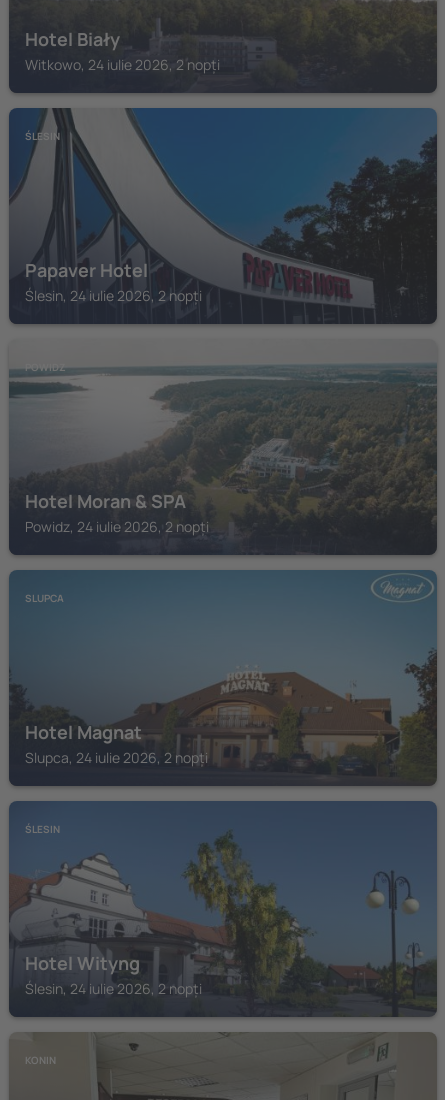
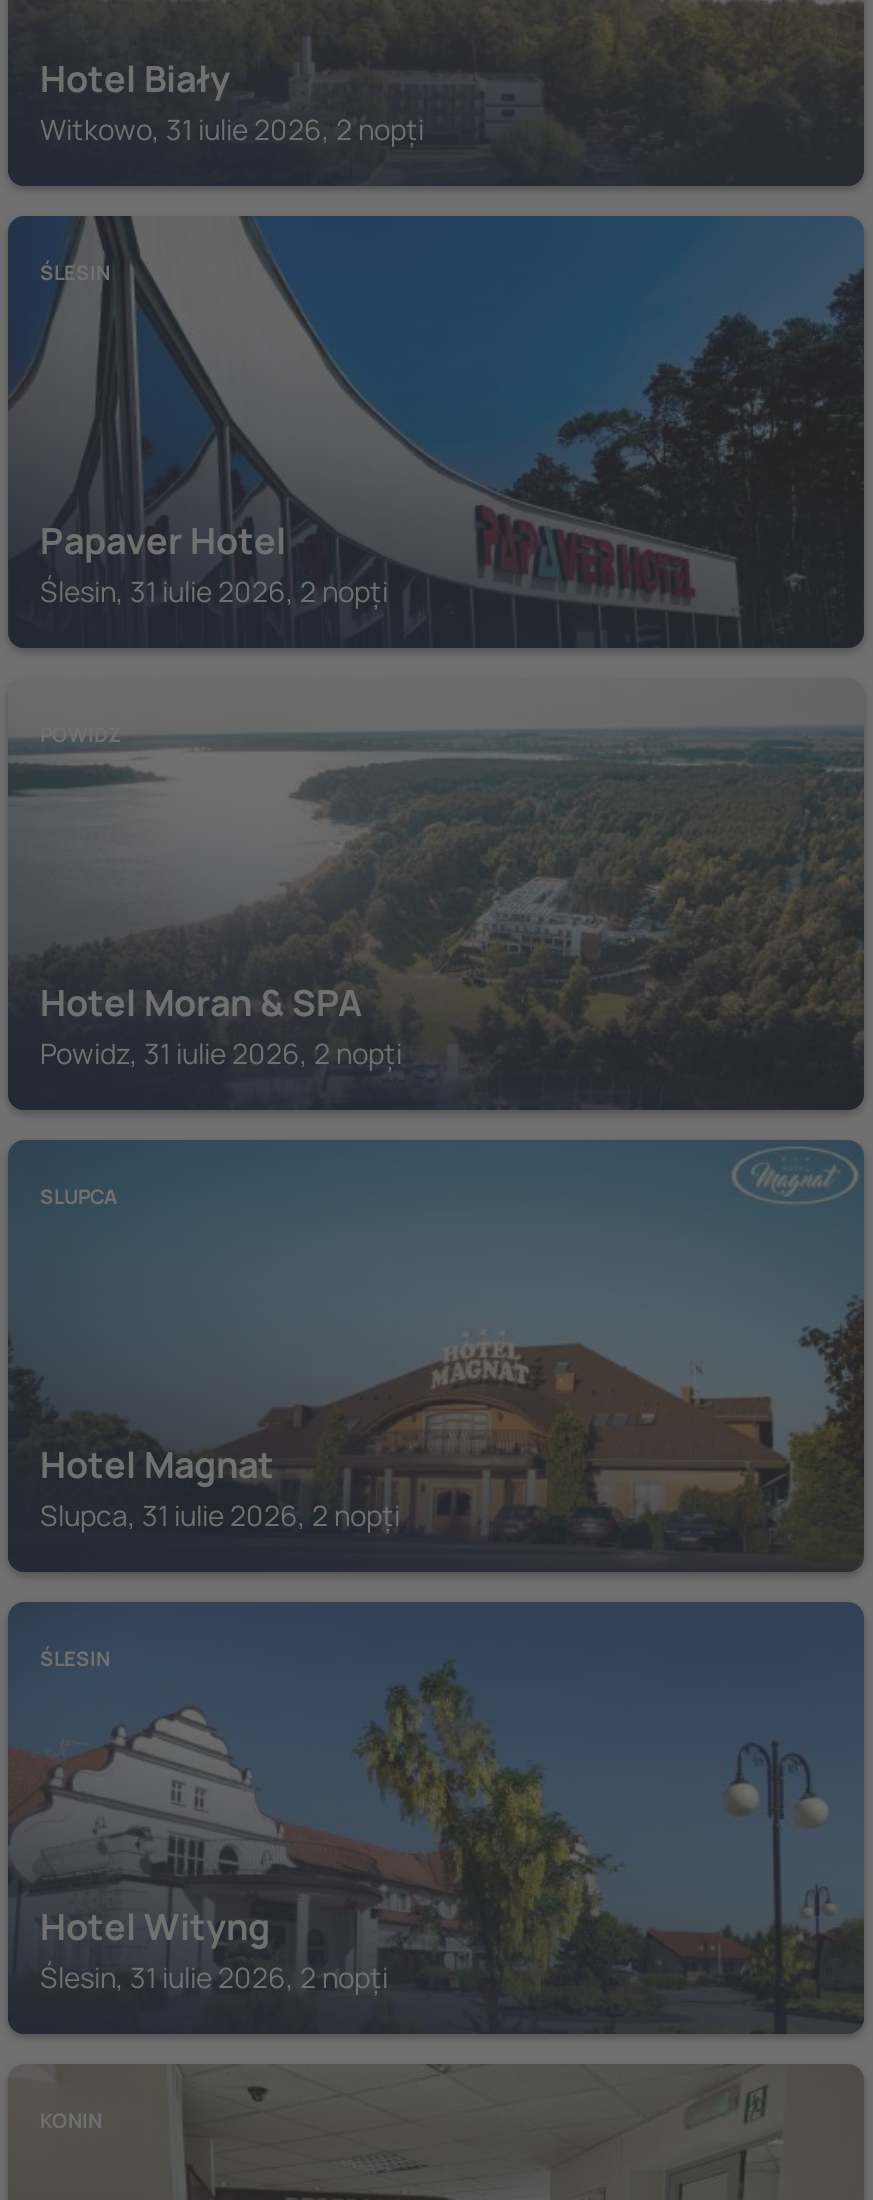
- Witkowo, 24 iulie 2026, 2 nopți
+ Witkowo, 31 iulie 2026, 2 nopți

- Ślesin, 24 iulie 2026, 2 nopți
+ Ślesin, 31 iulie 2026, 2 nopți

- Powidz, 24 iulie 2026, 2 nopți
+ Powidz, 31 iulie 2026, 2 nopți

- Slupca, 24 iulie 2026, 2 nopți
+ Slupca, 31 iulie 2026, 2 nopți

- Ślesin, 24 iulie 2026, 2 nopți
+ Ślesin, 31 iulie 2026, 2 nopți
